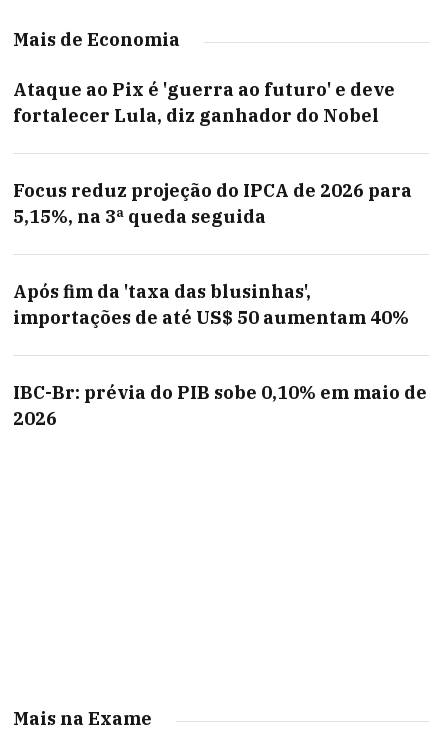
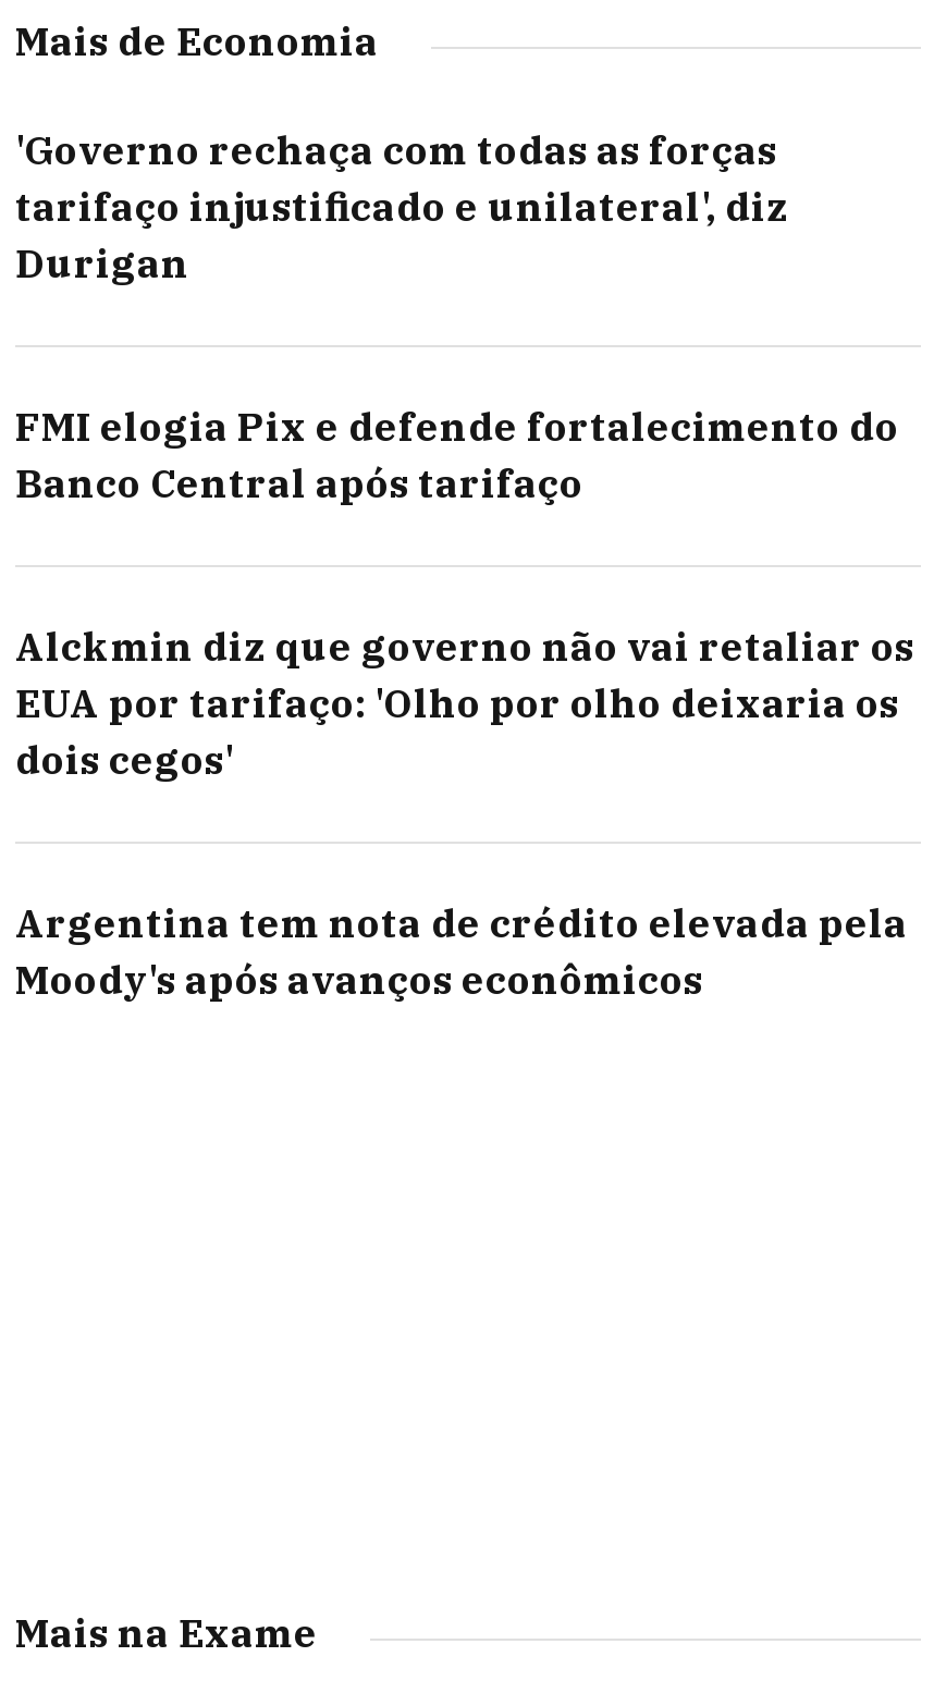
- Ataque ao Pix é 'guerra ao futuro' e deve
- fortalecer Lula, diz ganhador do Nobel
+ 'Governo rechaça com todas as forças
+ tarifaço injustificado e unilateral', diz
+ Durigan

- Focus reduz projeção do IPCA de 2026 para
- 5,15%, na 3ª queda seguida
+ FMI elogia Pix e defende fortalecimento do
+ Banco Central após tarifaço

- Após fim da 'taxa das blusinhas',
- importações de até US$ 50 aumentam 40%
+ Alckmin diz que governo não vai retaliar os
+ EUA por tarifaço: 'Olho por olho deixaria os
+ dois cegos'

- IBC-Br: prévia do PIB sobe 0,10% em maio de
- 2026
+ Argentina tem nota de crédito elevada pela
+ Moody's após avanços econômicos
